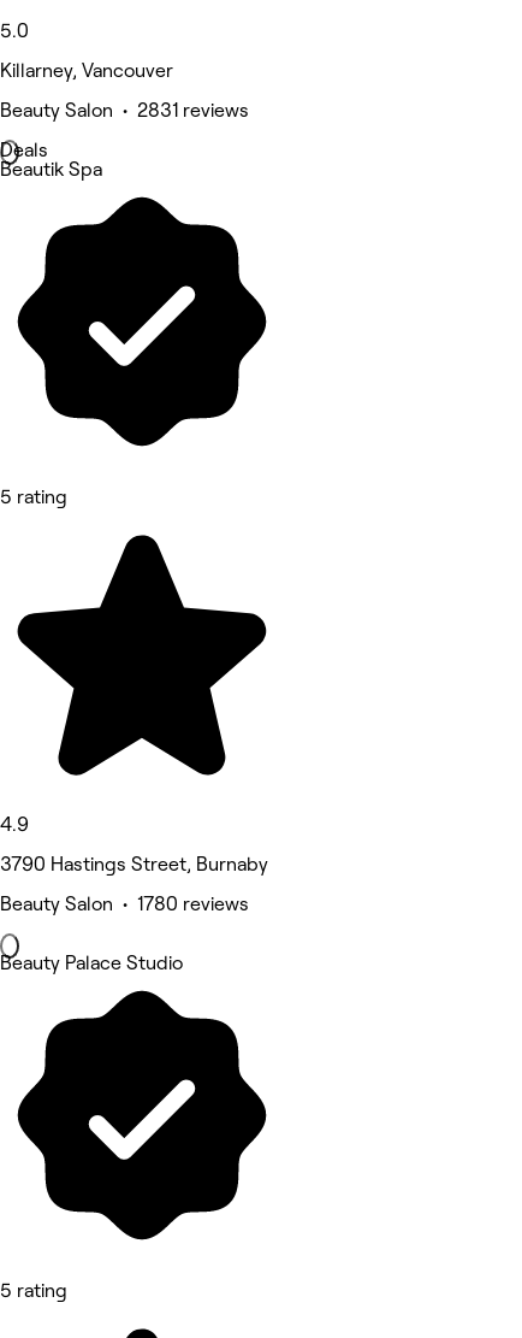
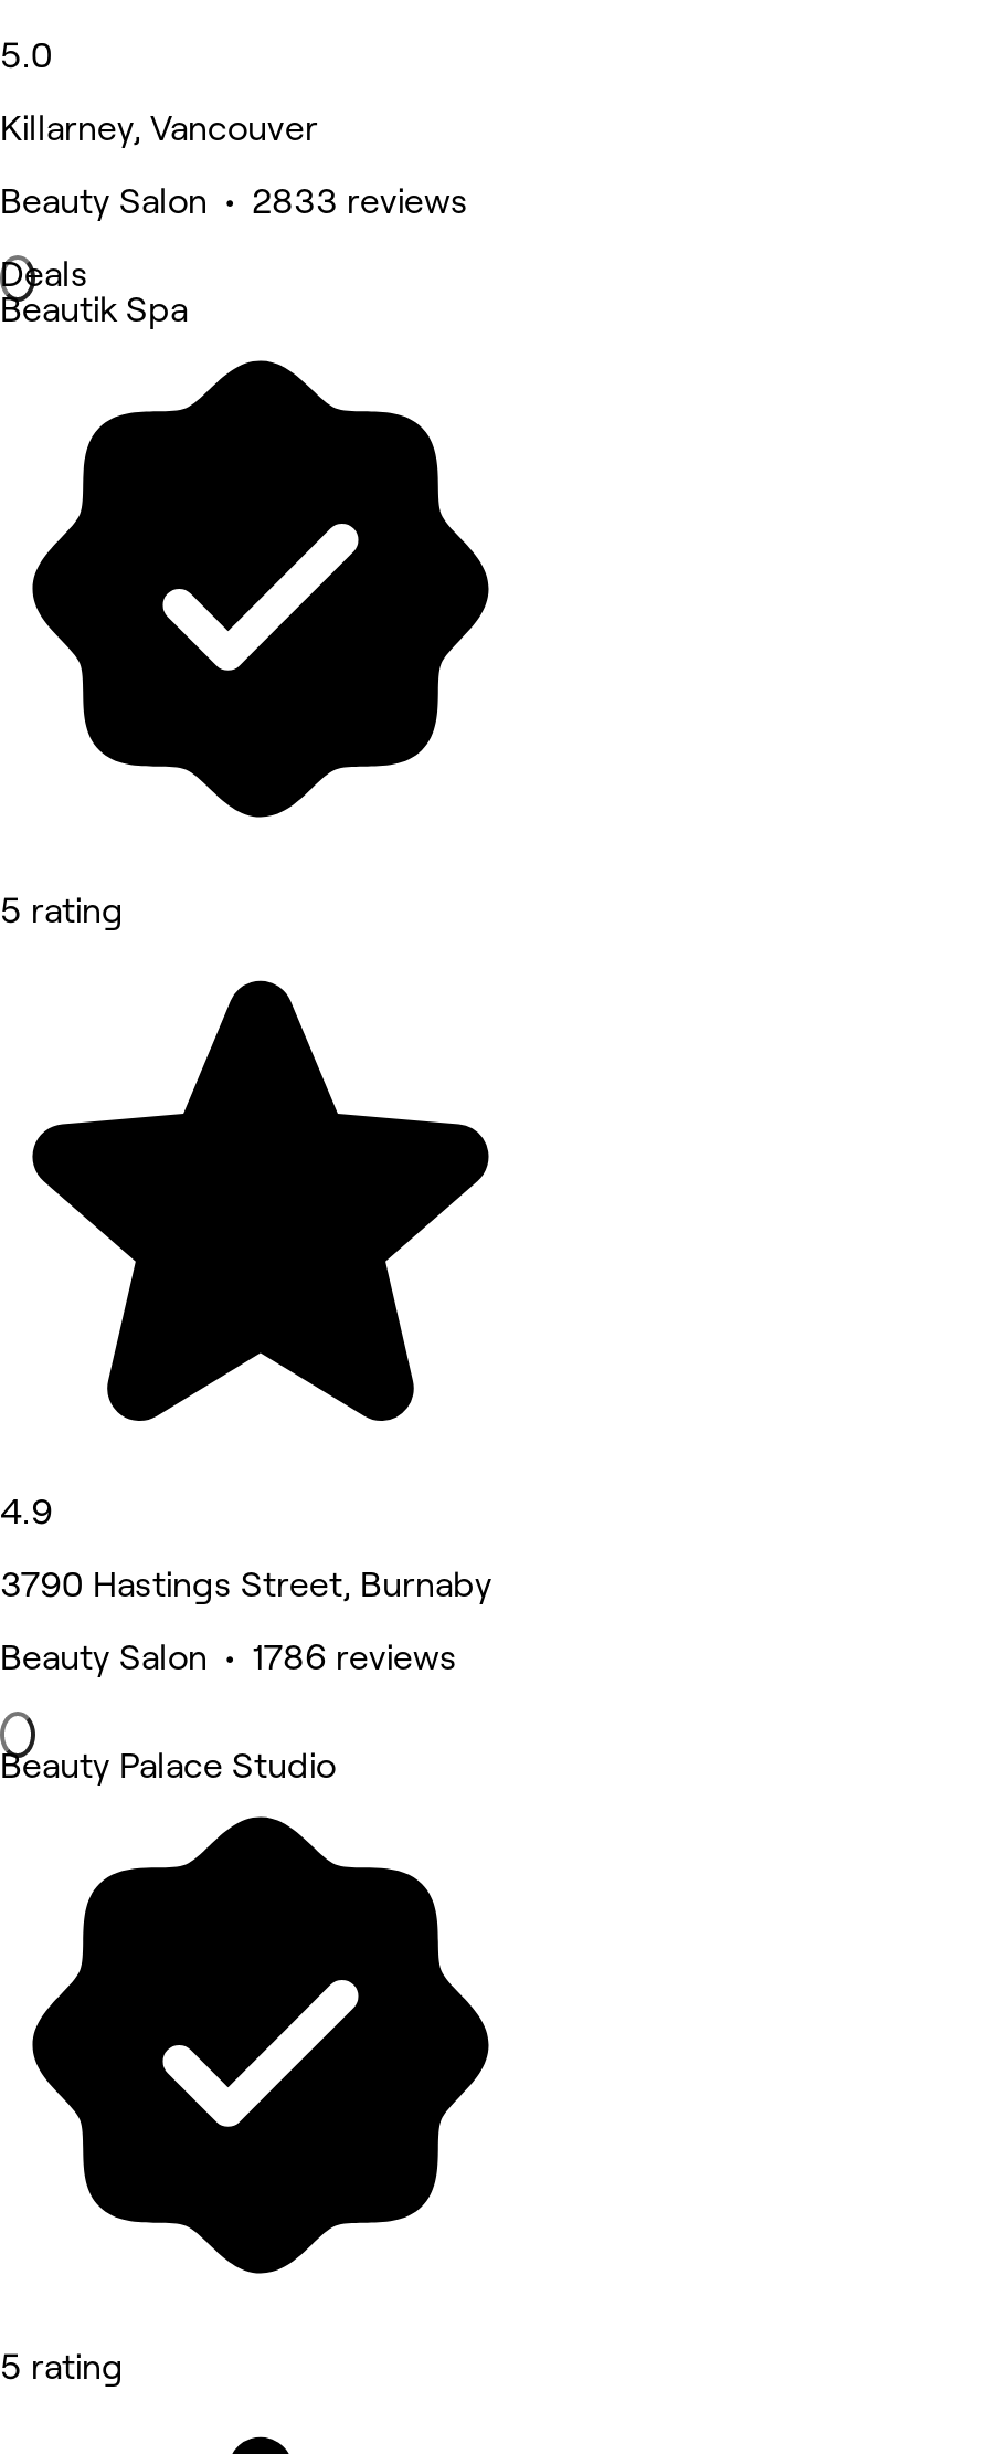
- Beauty Salon • 2831 reviews
+ Beauty Salon • 2833 reviews

- Beauty Salon • 1780 reviews
+ Beauty Salon • 1786 reviews
